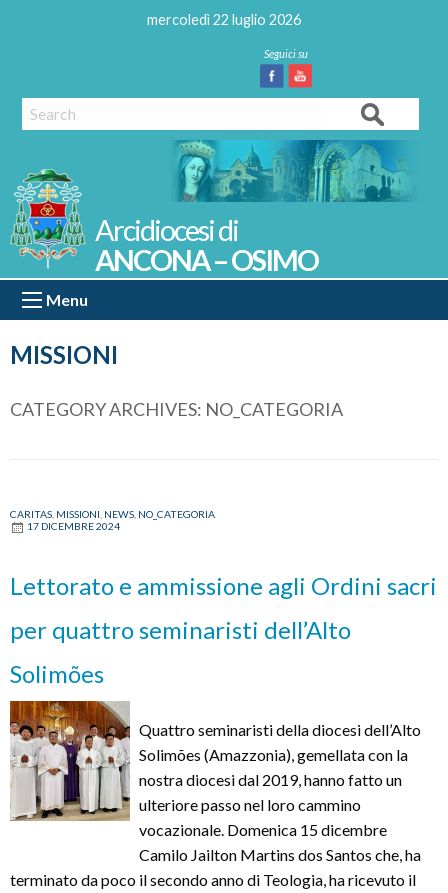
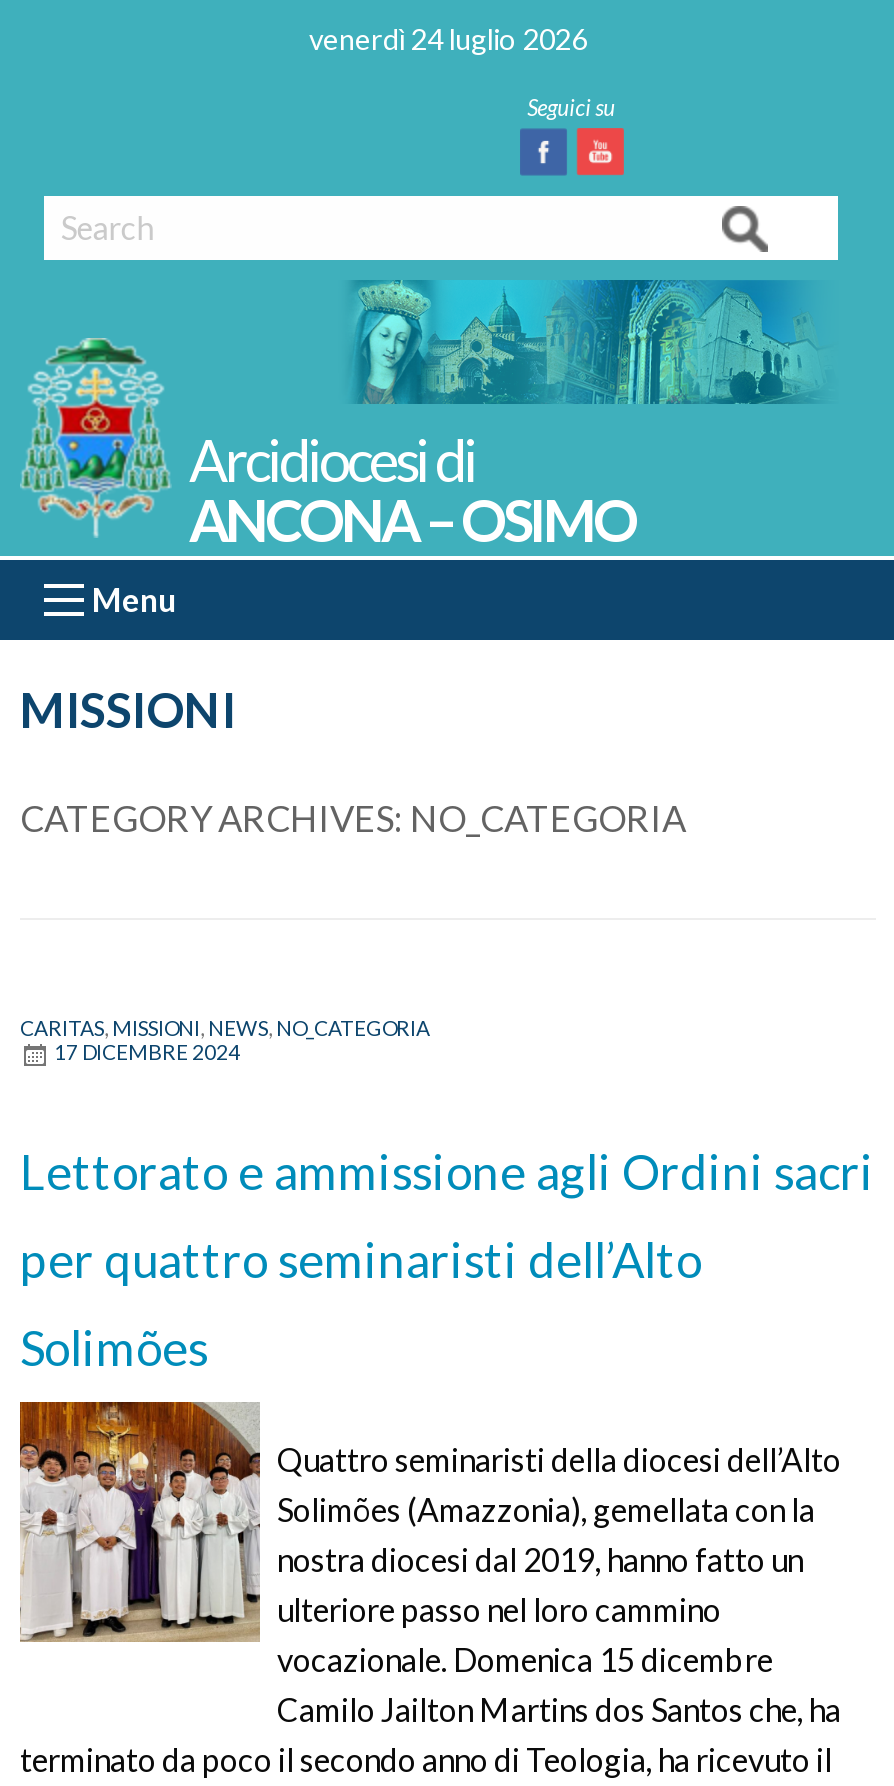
- mercoledì 22 luglio 2026
+ venerdì 24 luglio 2026
